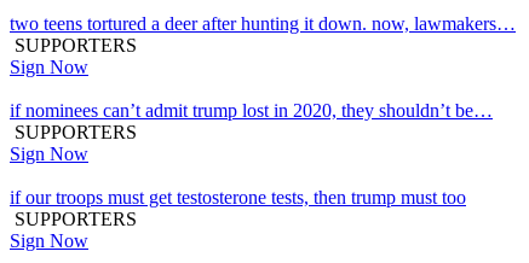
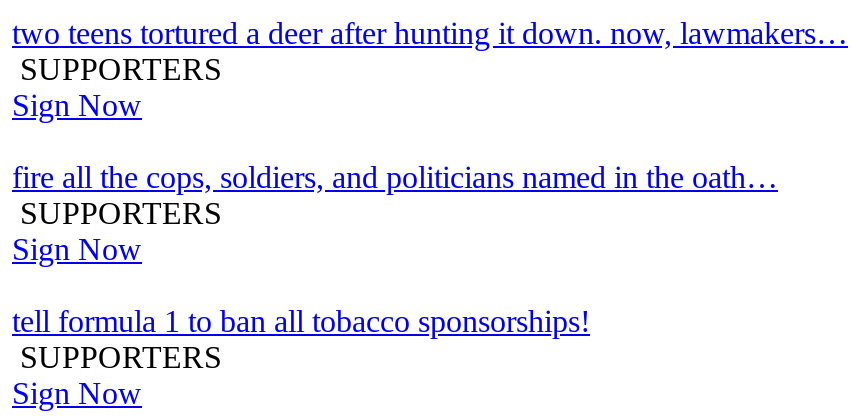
- if nominees can’t admit trump lost in 2020, they shouldn’t be…
+ fire all the cops, soldiers, and politicians named in the oath…

- if our troops must get testosterone tests, then trump must too
+ tell formula 1 to ban all tobacco sponsorships!
